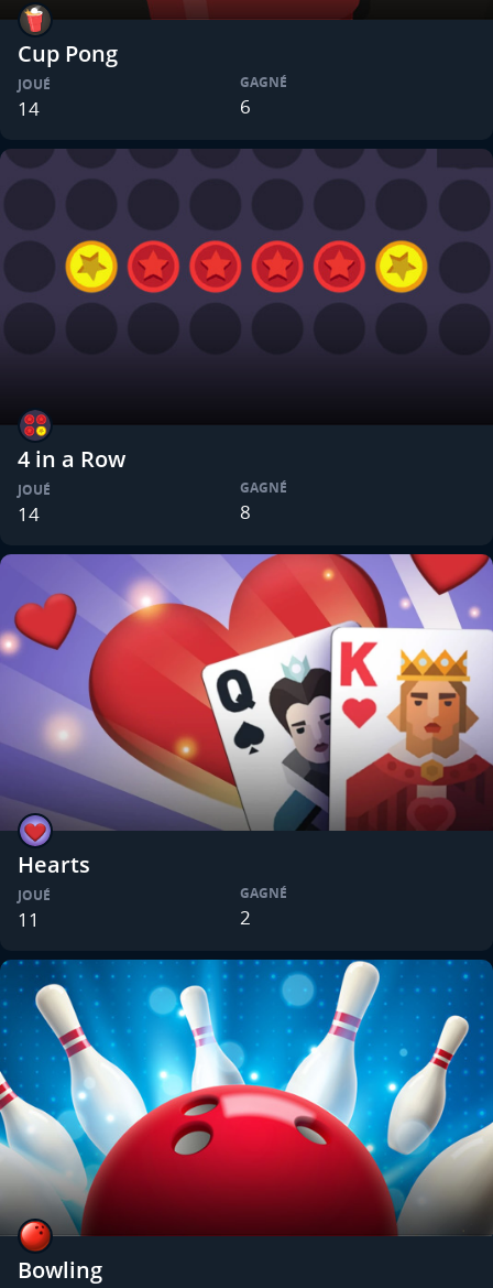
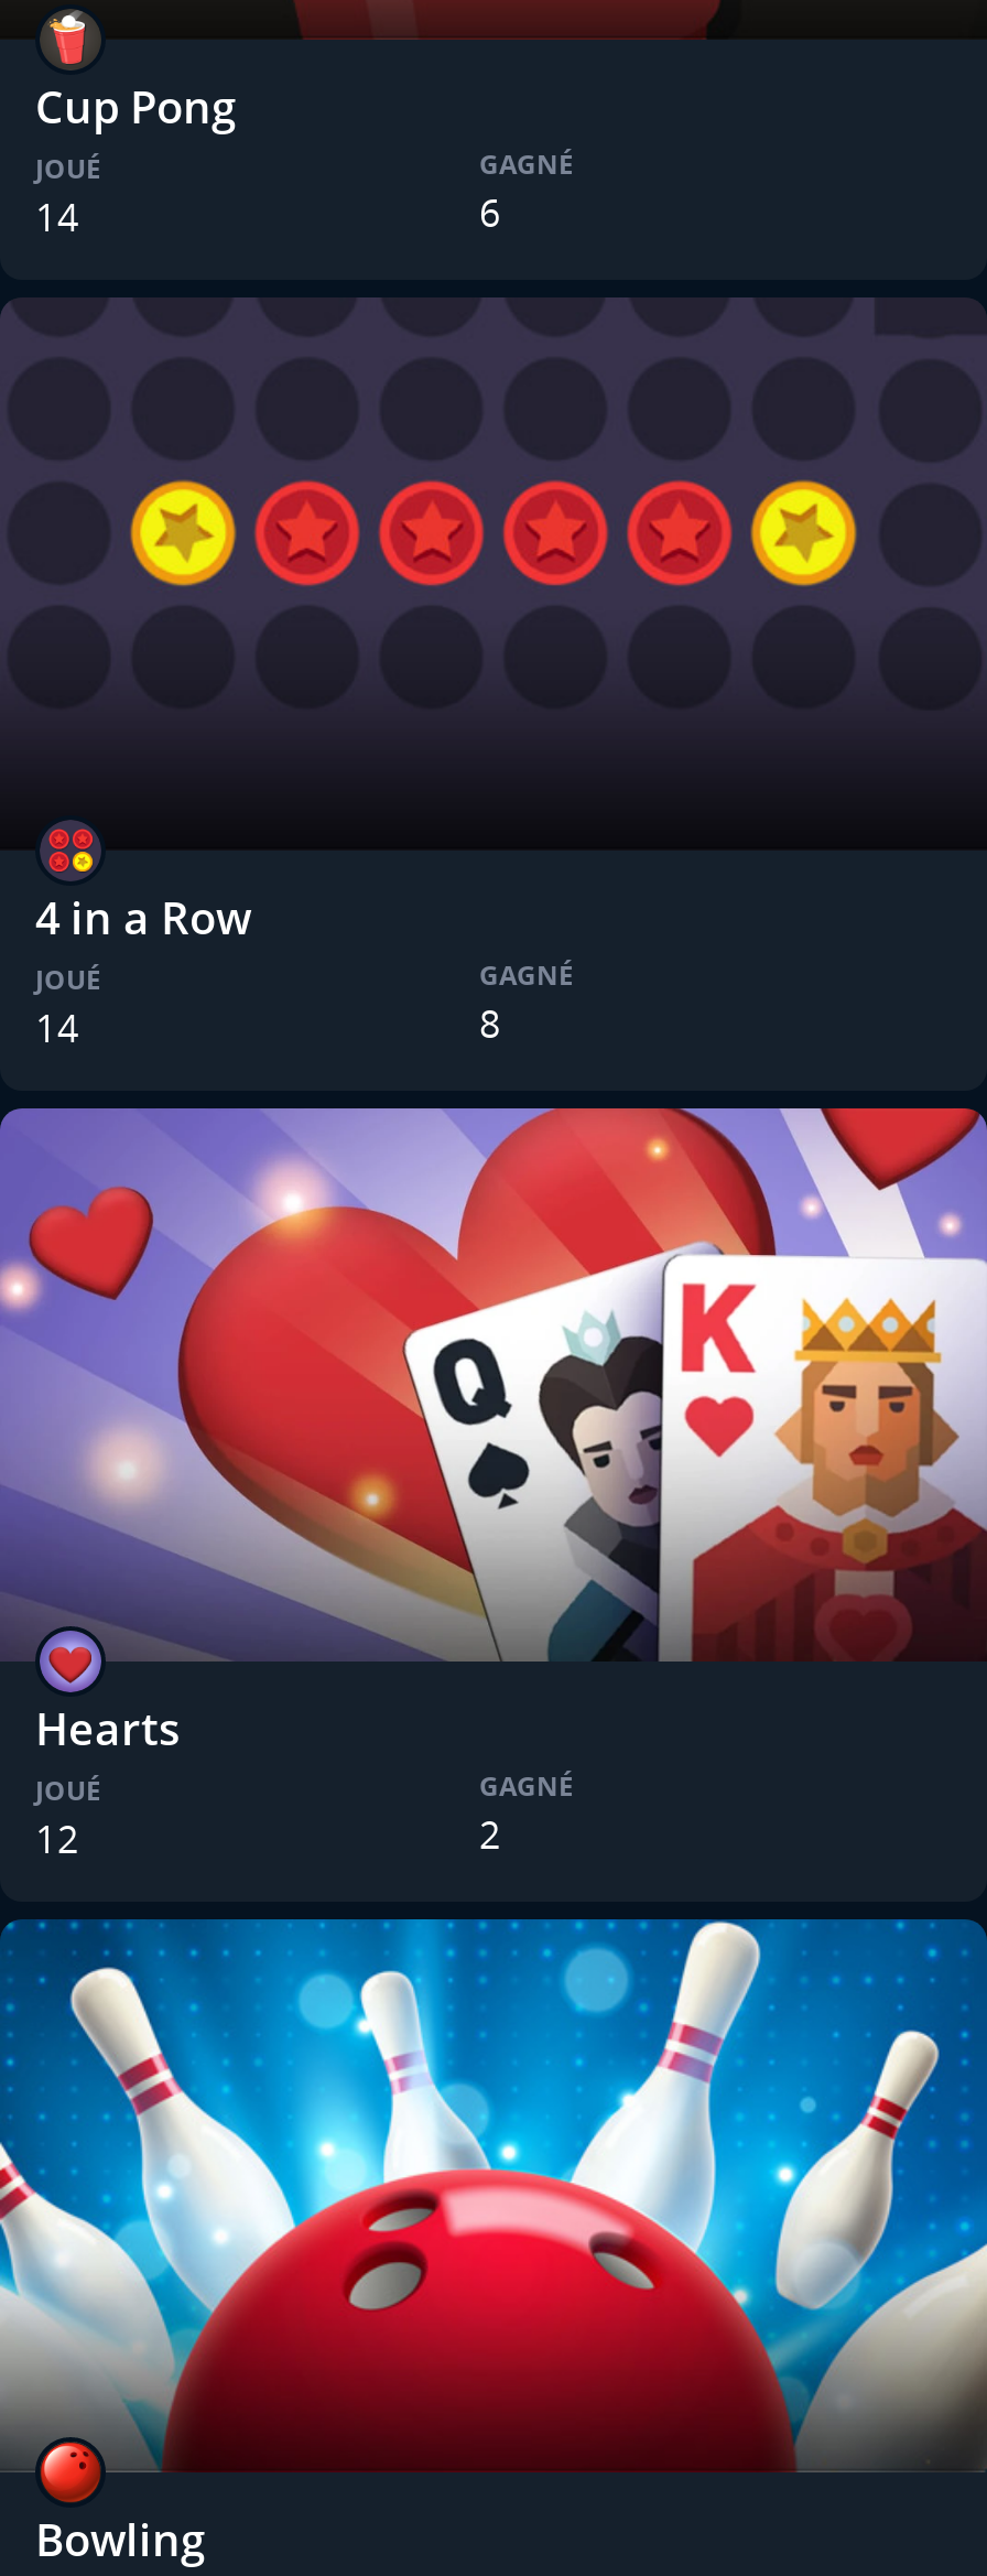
- 11
+ 12
